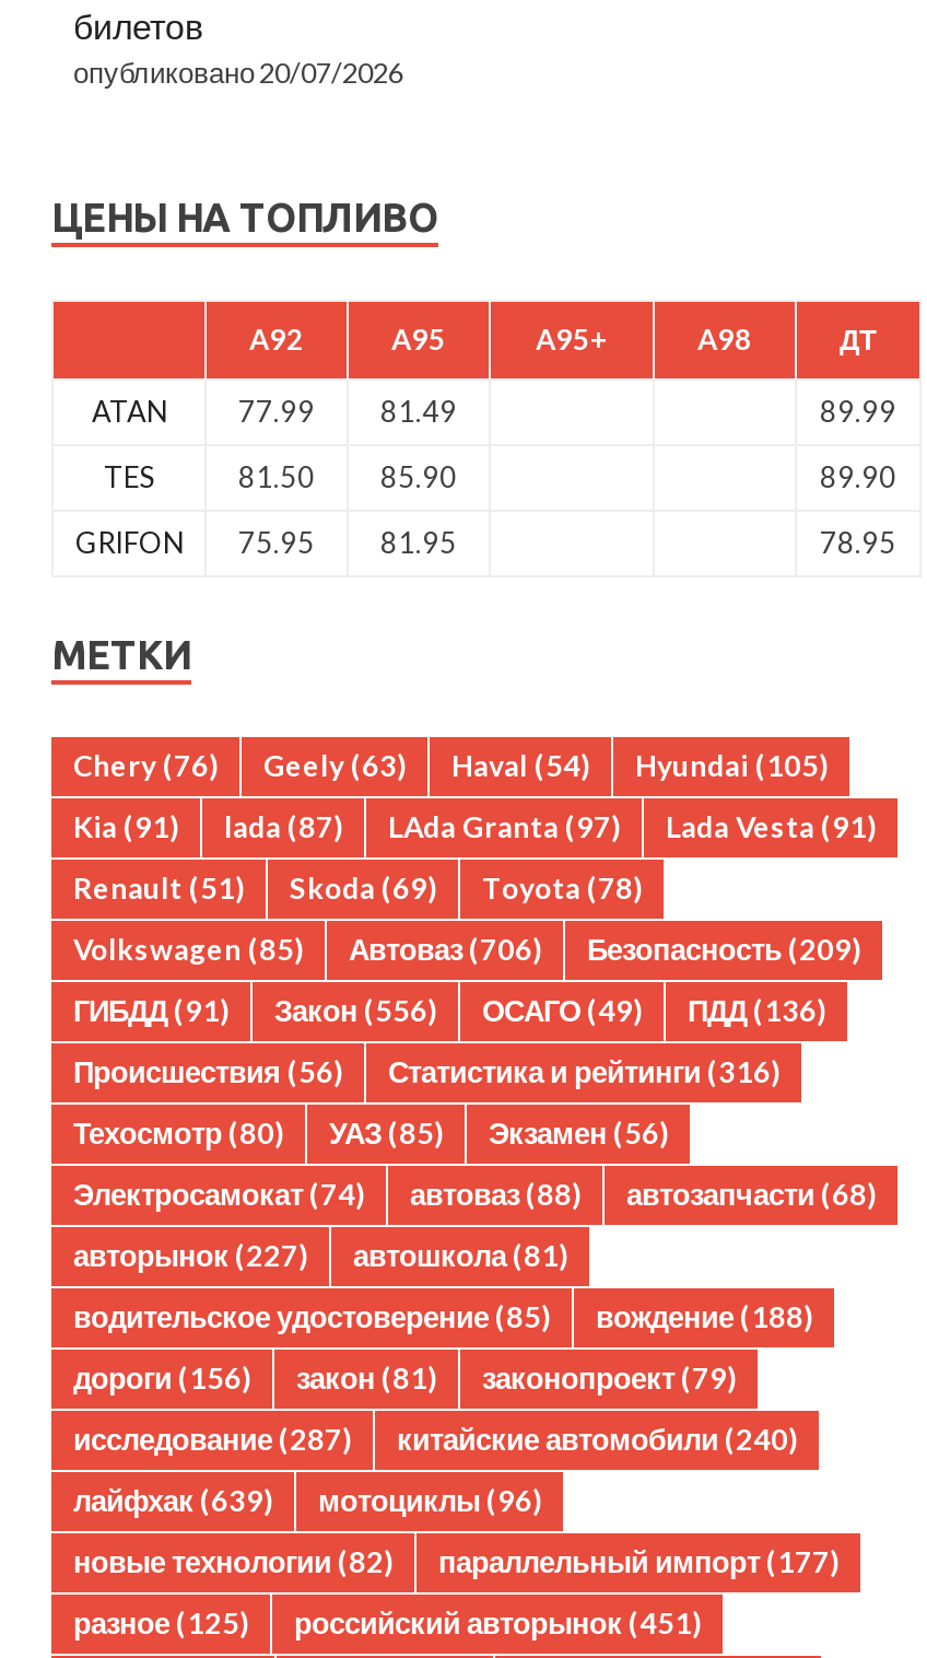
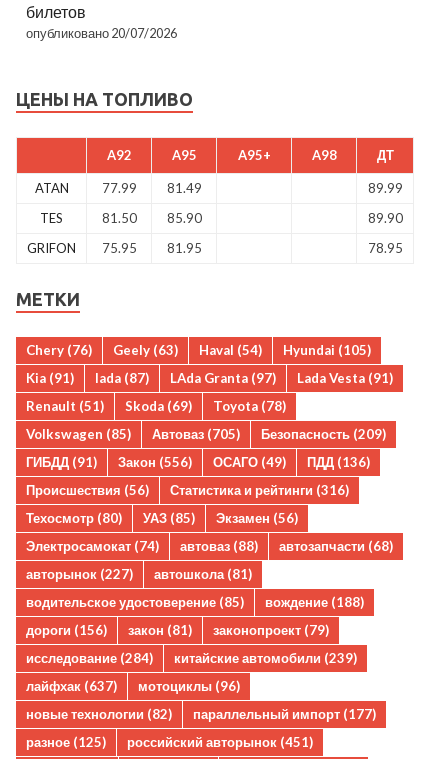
- Volkswagen (85) Автоваз (706) Безопасность (209)
+ Volkswagen (85) Автоваз (705) Безопасность (209)

- исследование (287)
+ исследование (284)

- китайские автомобили (240)
+ китайские автомобили (239)

- лайфхак (639) мотоциклы (96)
+ лайфхак (637) мотоциклы (96)
